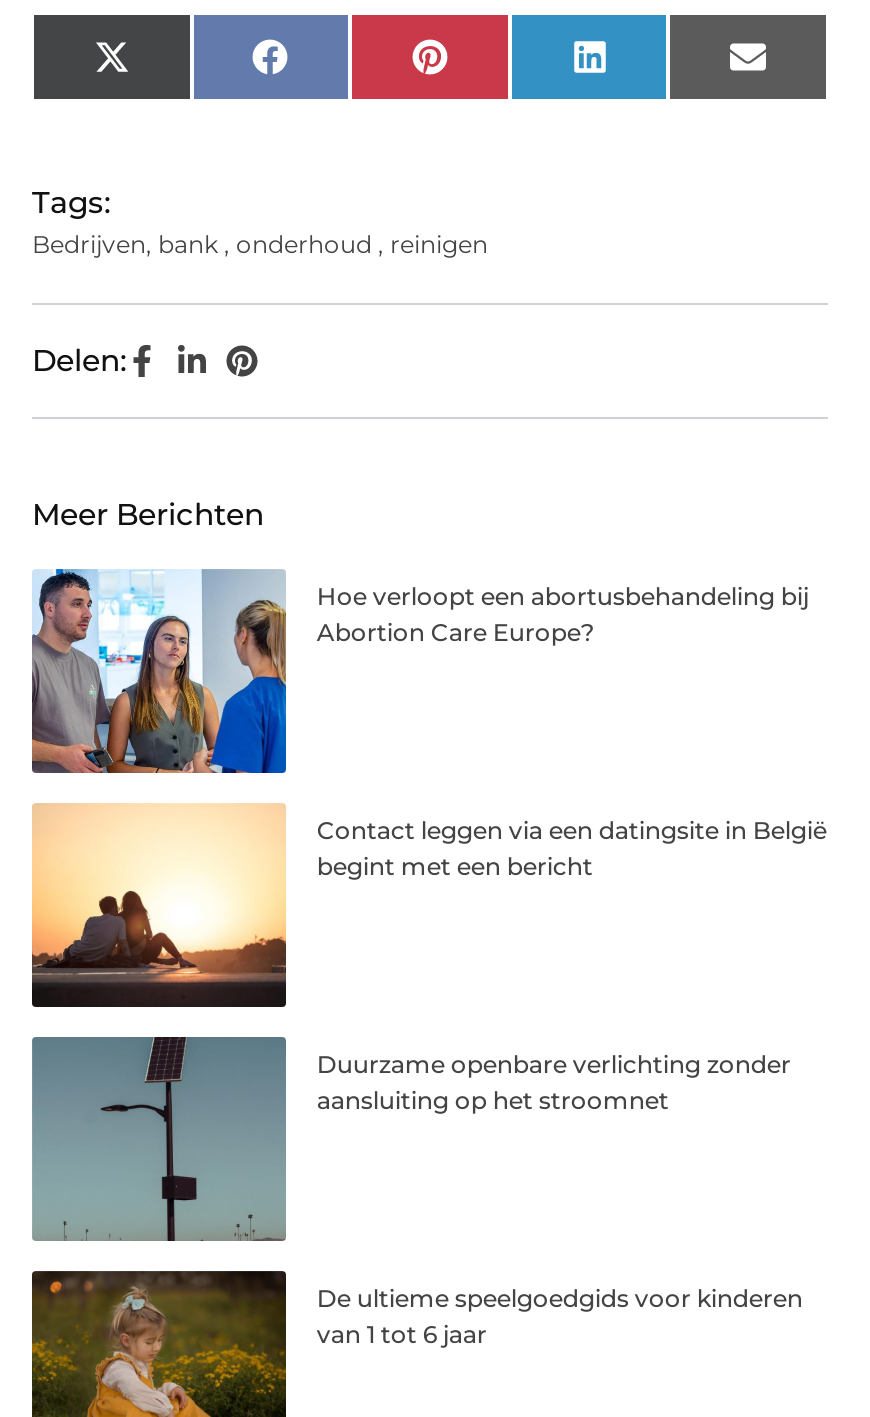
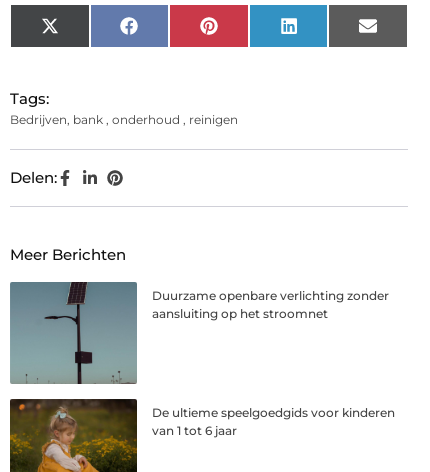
- [image]
- Hoe verloopt een abortusbehandeling bij
- Abortion Care Europe?

- [image]
- Contact leggen via een datingsite in België
- begint met een bericht
